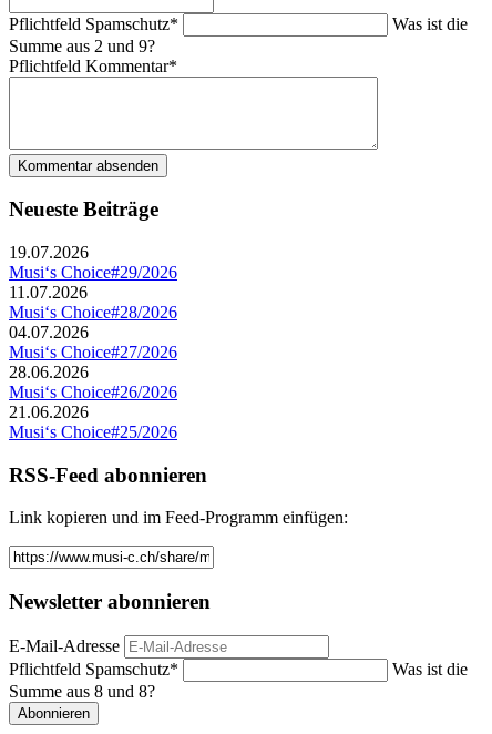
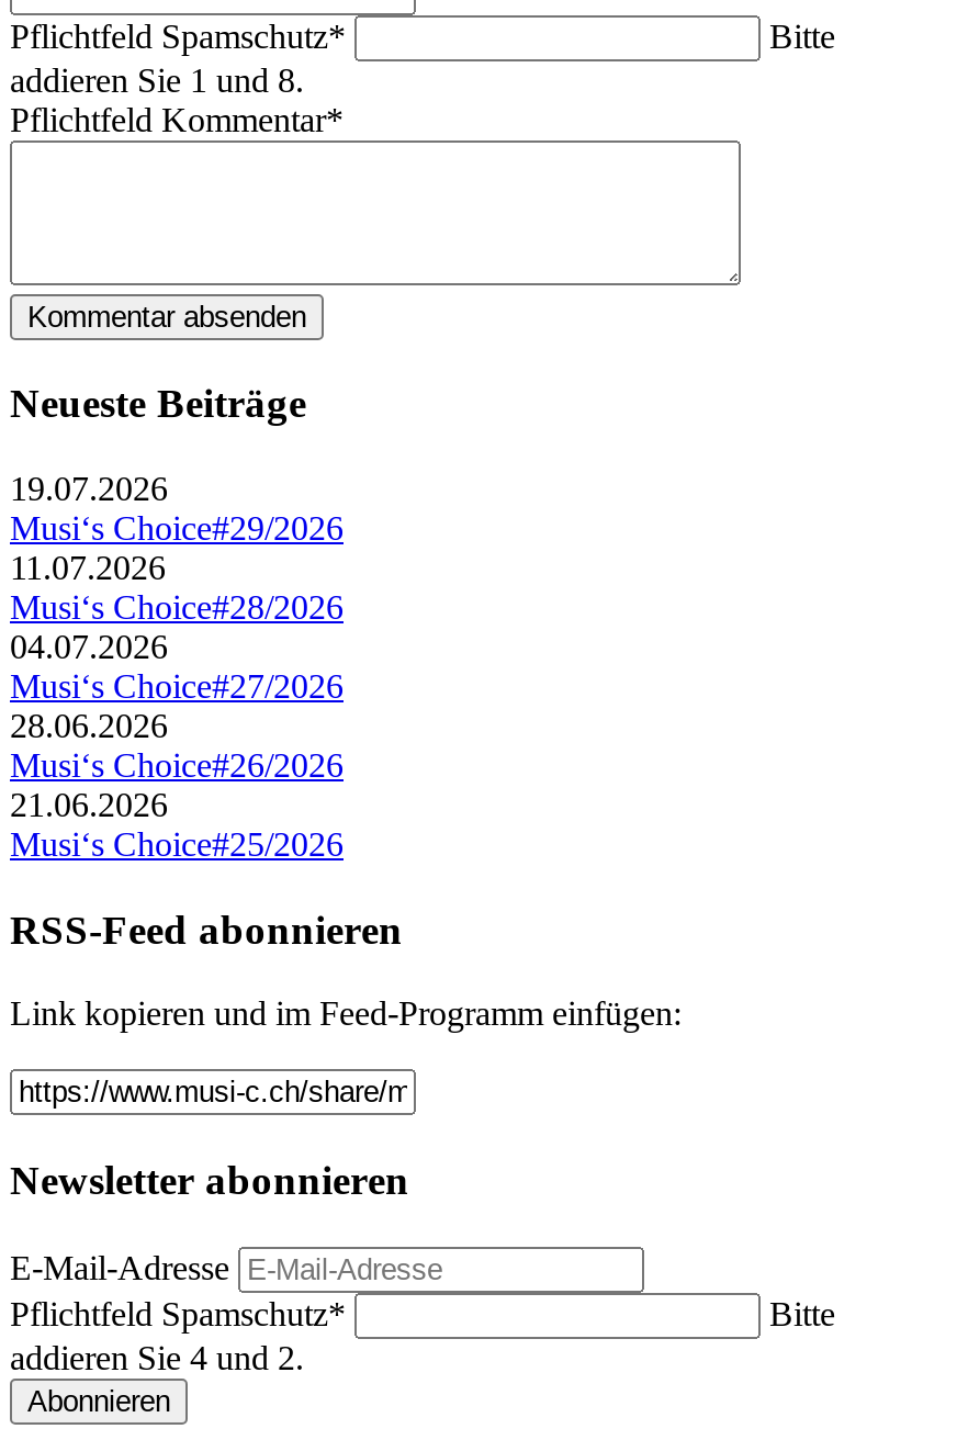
- Was ist die
- Summe aus 2 und 9?
+ Bitte
+ addieren Sie 1 und 8.

- Was ist die
- Summe aus 8 und 8?
+ Bitte
+ addieren Sie 4 und 2.
